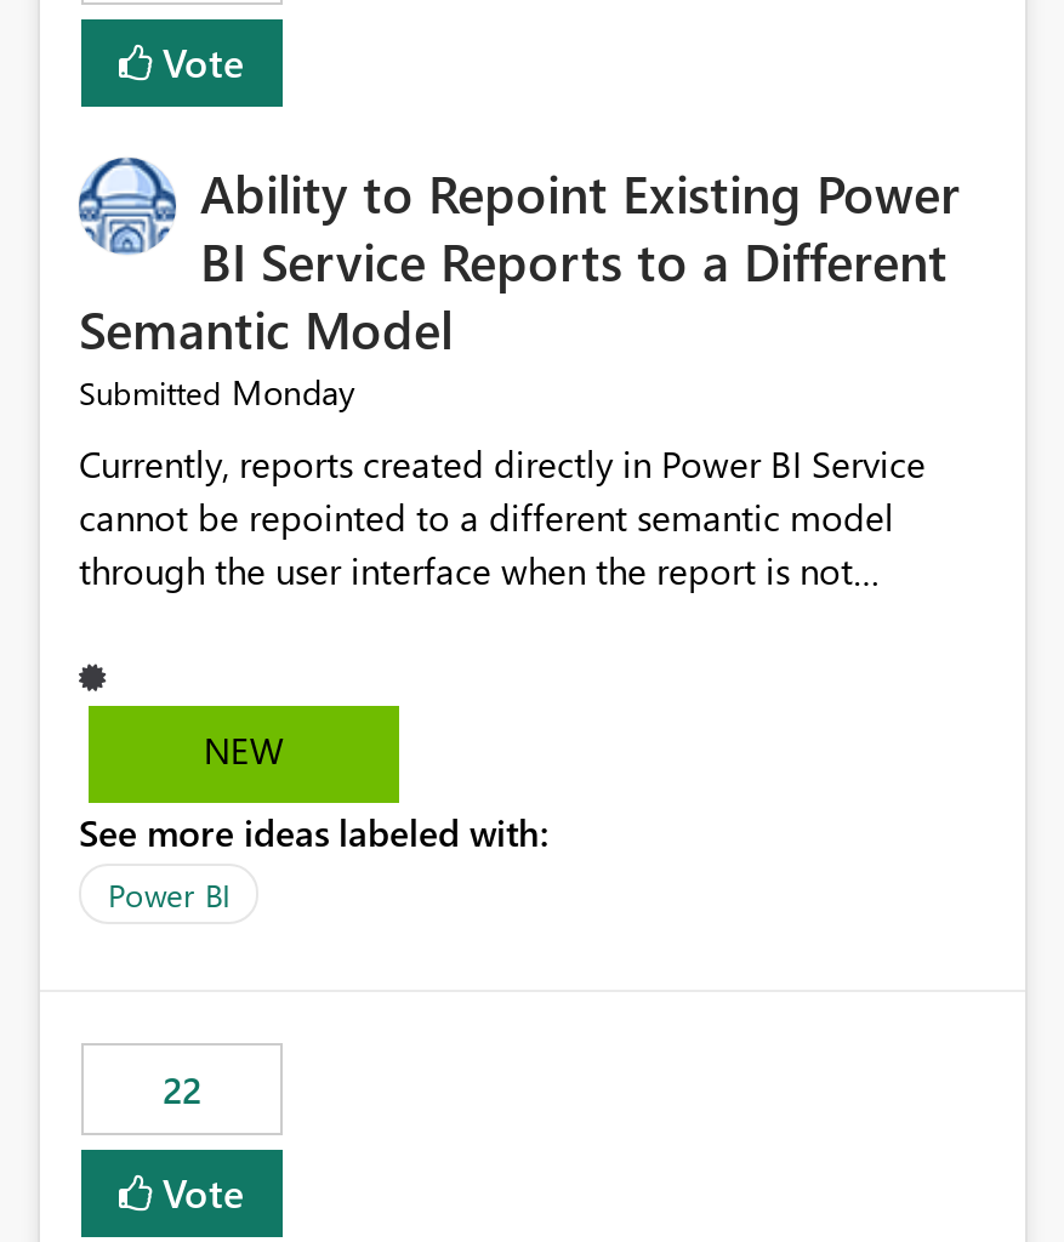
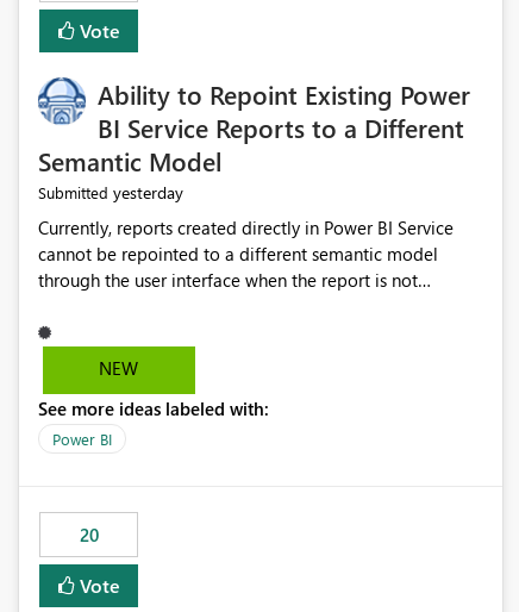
- Submitted Monday
+ Submitted yesterday

- 22
+ 20
